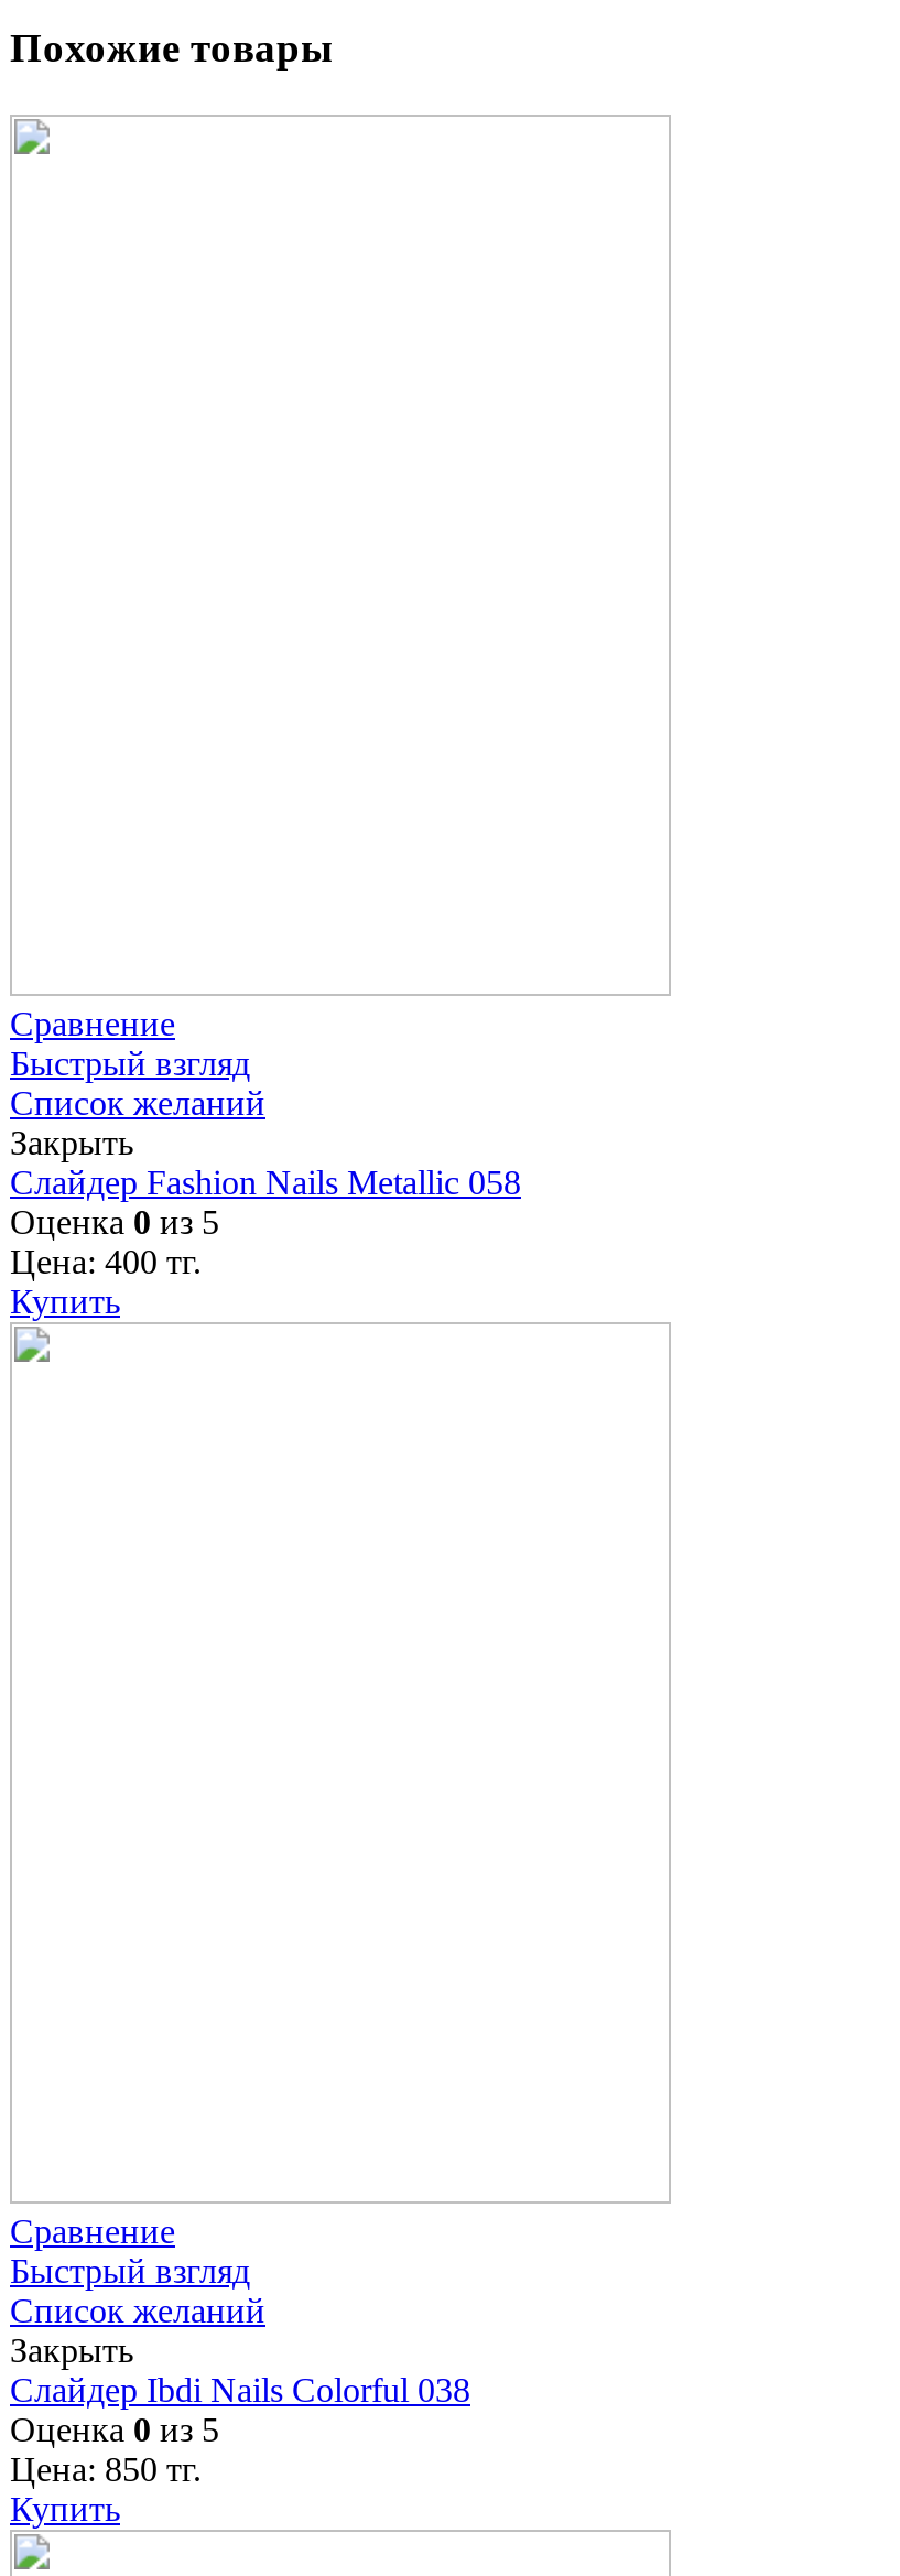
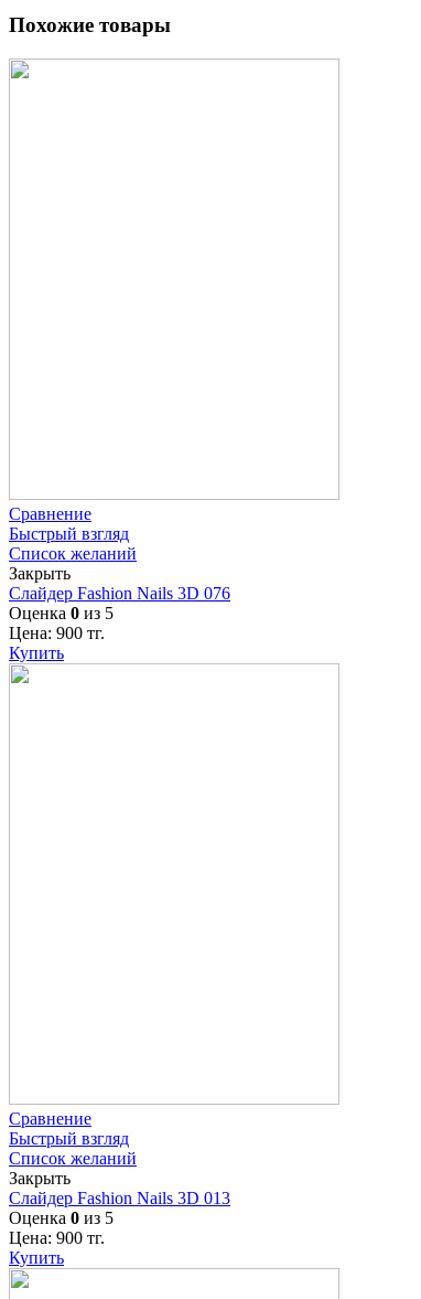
- Слайдер Fashion Nails Metallic 058
+ Слайдер Fashion Nails 3D 076

- Цена: 400 тг.
+ Цена: 900 тг.

- Слайдер Ibdi Nails Colorful 038
+ Слайдер Fashion Nails 3D 013

- Цена: 850 тг.
+ Цена: 900 тг.
